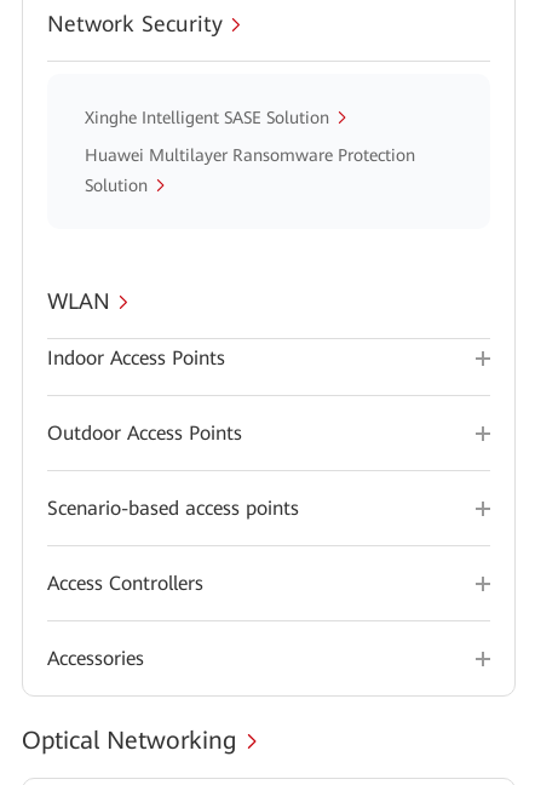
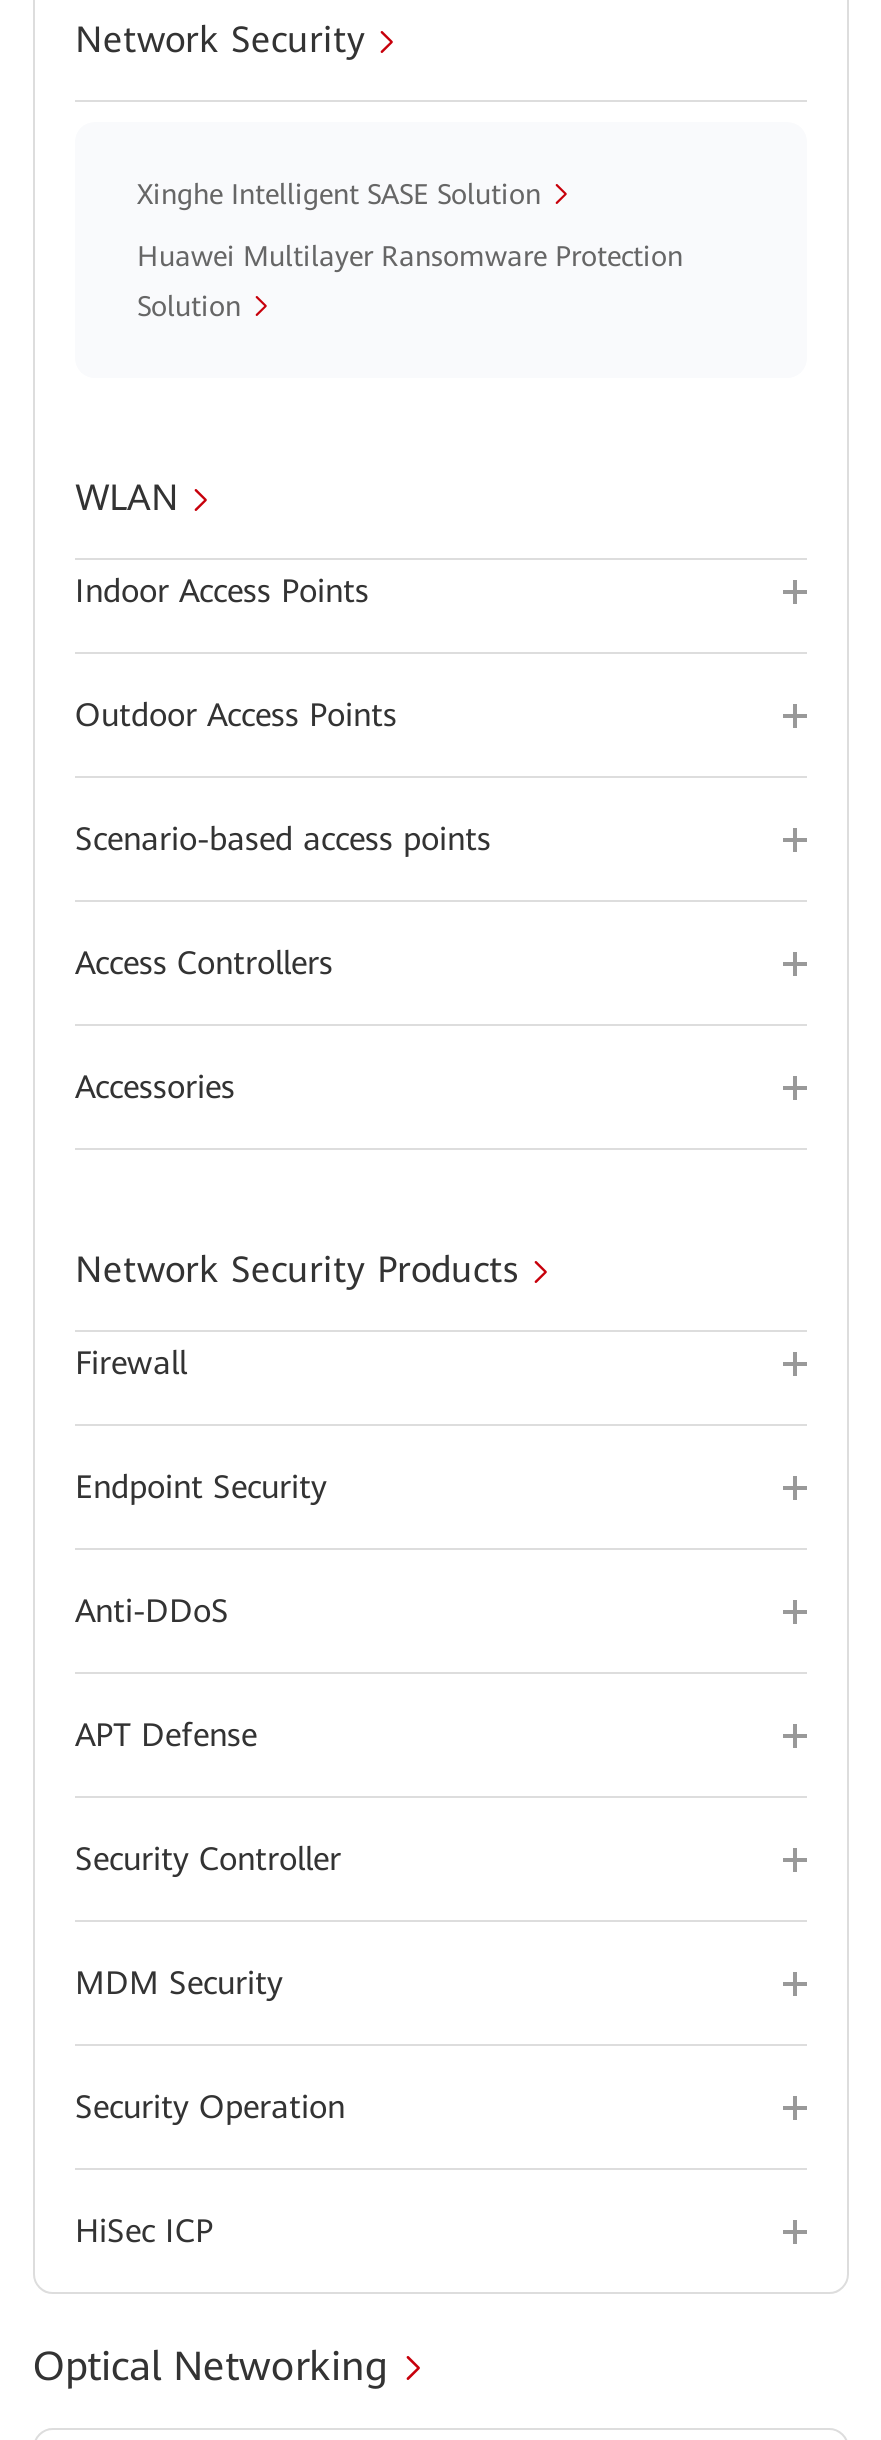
+ Network Security Products
+ Firewall
+ Endpoint Security
+ Anti-DDoS
+ APT Defense
+ Security Controller
+ MDM Security
+ Security Operation
+ HiSec ICP
